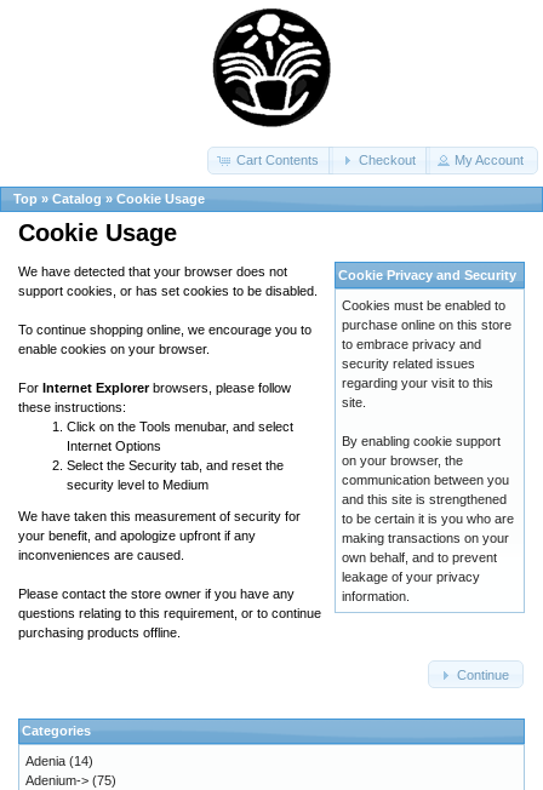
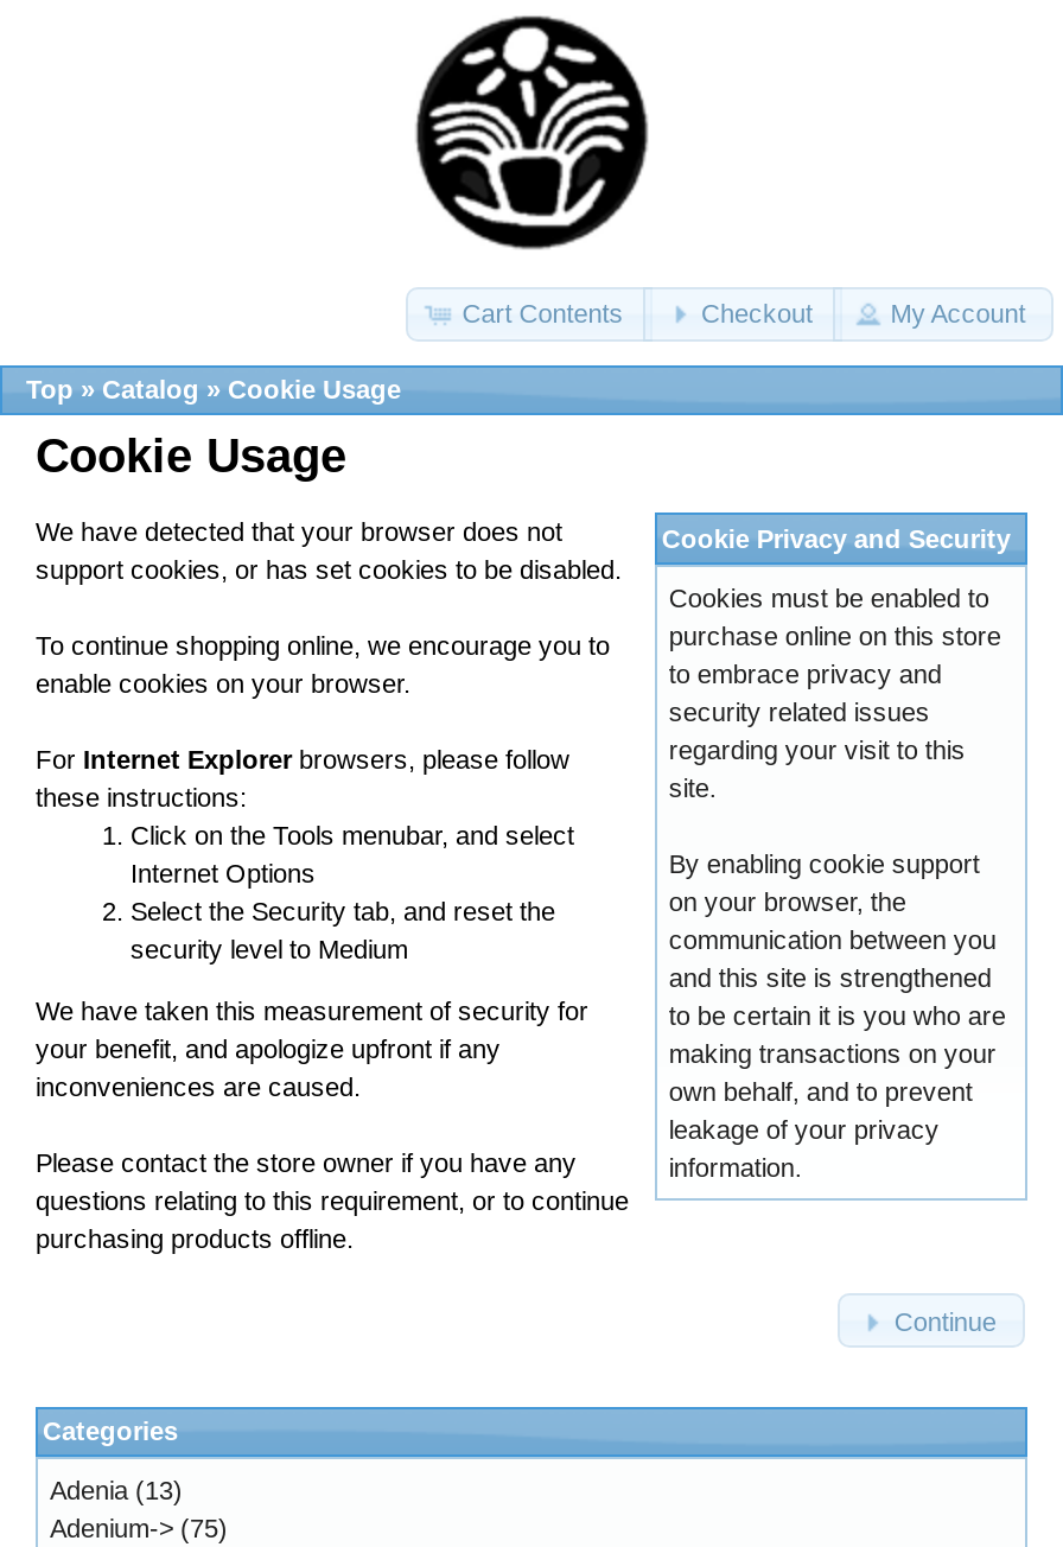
- Adenia (14)
+ Adenia (13)
